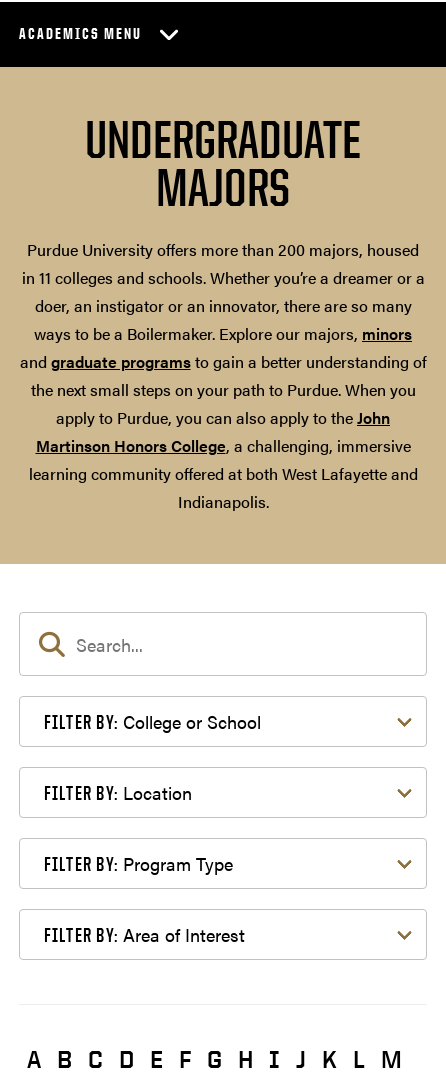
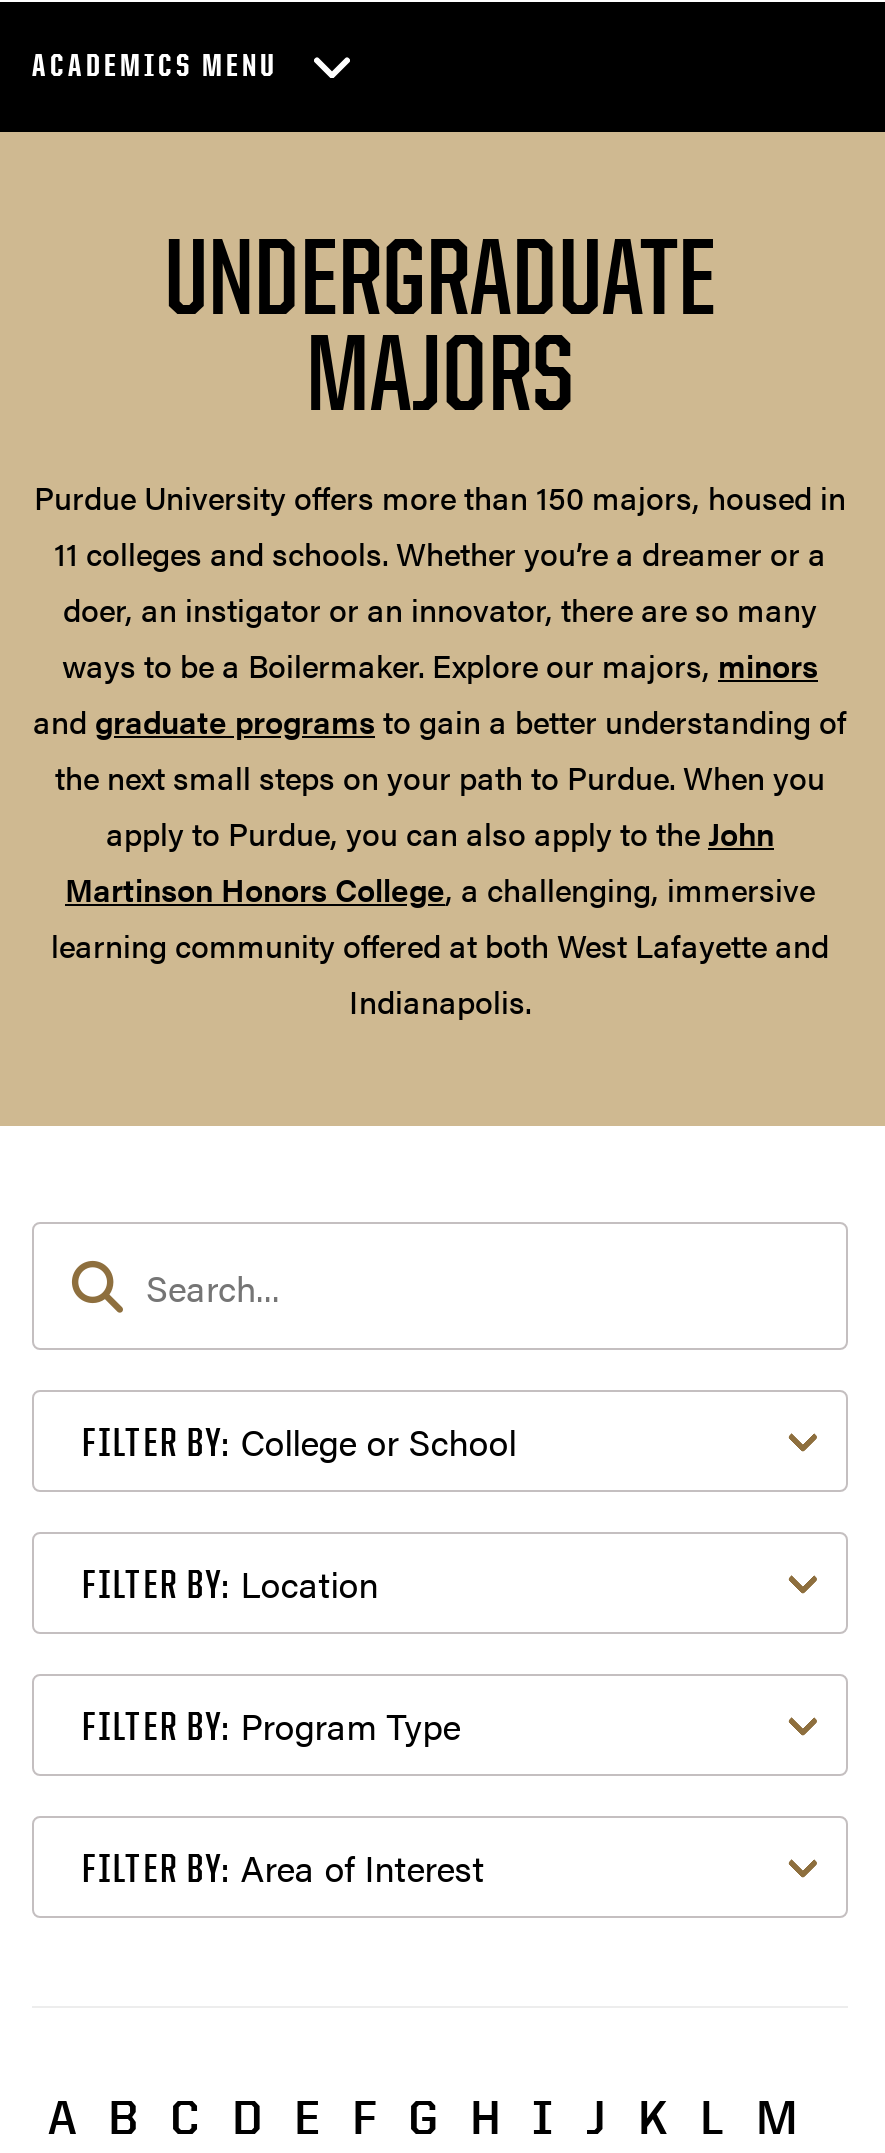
- Purdue University offers more than 200 majors, housed
- in 11 colleges and schools. Whether you’re a dreamer or a
+ Purdue University offers more than 150 majors, housed in
+ 11 colleges and schools. Whether you’re a dreamer or a
